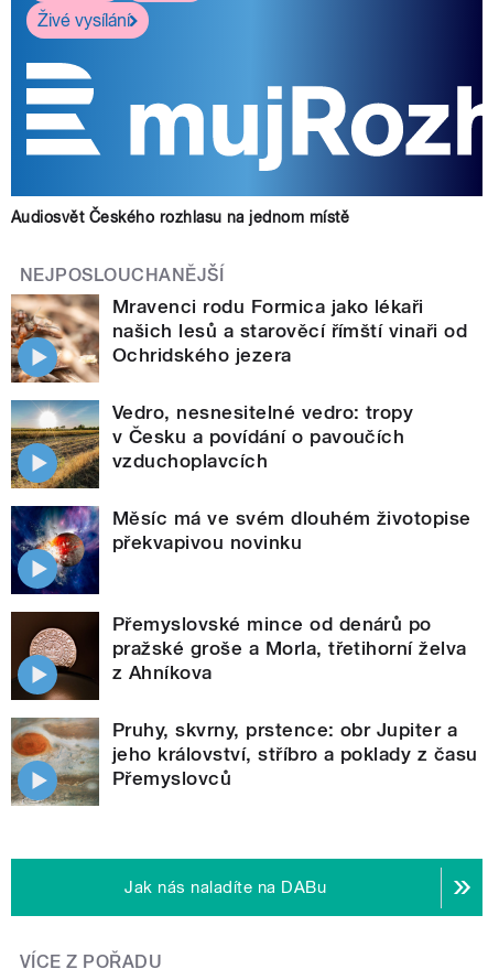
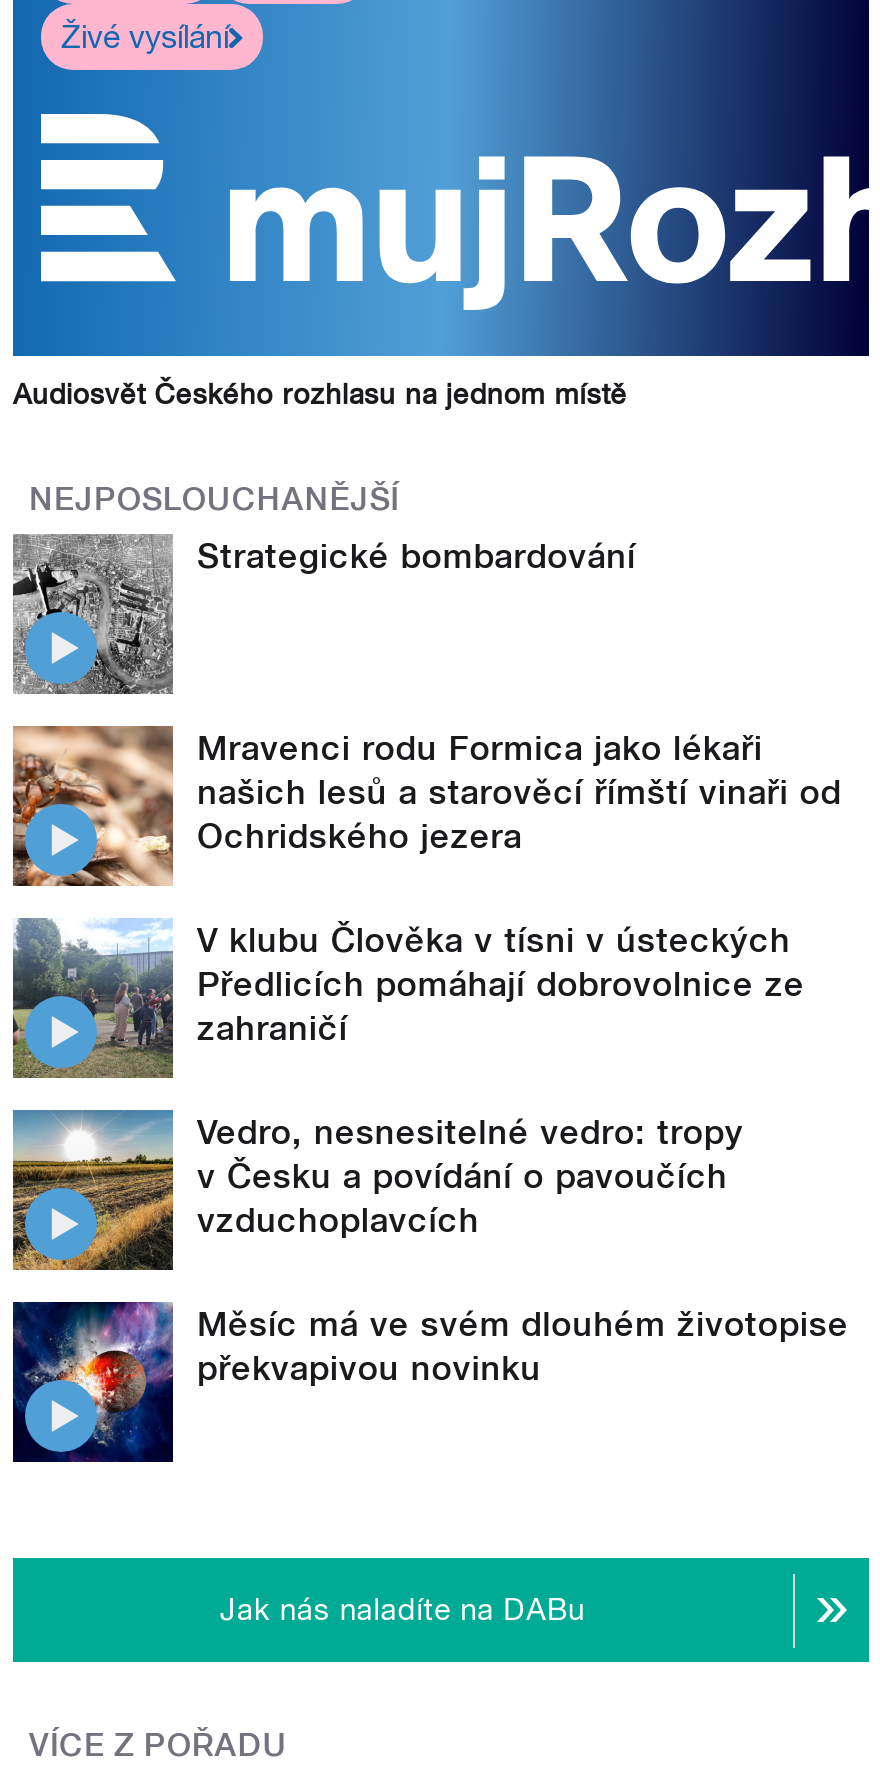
moved down: [image] | Mravenci rodu Formica jako lékaři | našich lesů a starověcí římští vinaři od | Ochridského jezera

+ [image]
+ Strategické bombardování

+ [image]
+ V klubu Člověka v tísni v ústeckých
+ Předlicích pomáhají dobrovolnice ze
+ zahraničí

moved down: [image] | Vedro, nesnesitelné vedro: tropy | v Česku a povídání o pavoučích | vzduchoplavcích | Měsíc má ve svém dlouhém životopise | překvapivou novinku

- [image]
- Přemyslovské mince od denárů po
- pražské groše a Morla, třetihorní želva
- z Ahníkova
- Pruhy, skvrny, prstence: obr Jupiter a
- jeho království, stříbro a poklady z času
- Přemyslovců

- [image]
